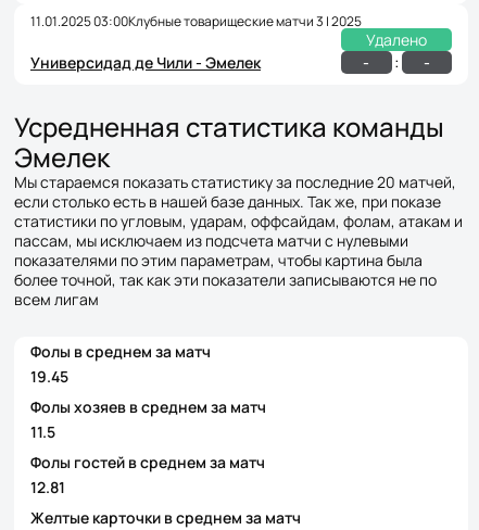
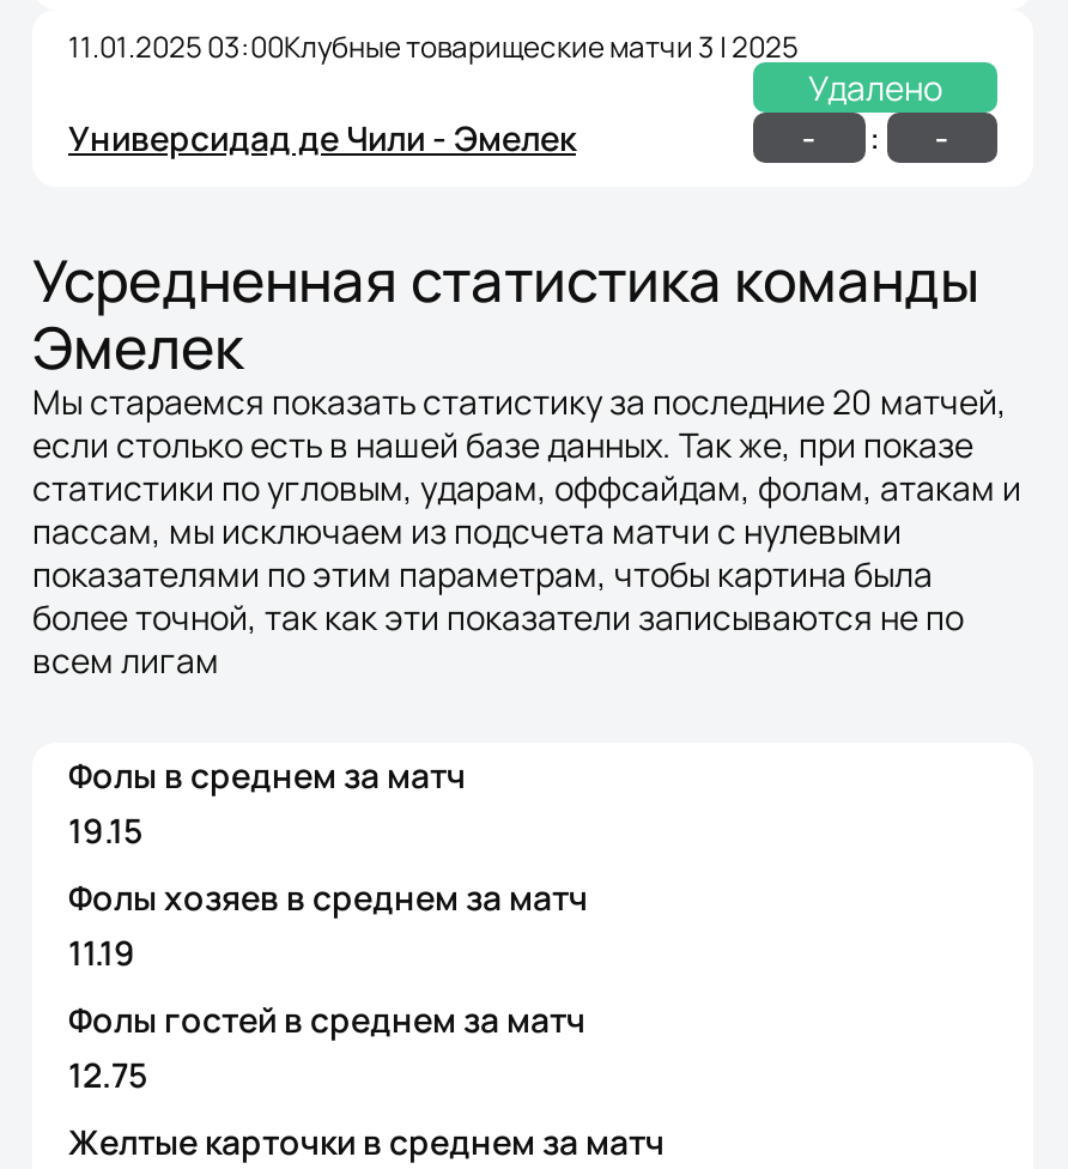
- 19.45
+ 19.15

- 11.5
+ 11.19

- 12.81
+ 12.75
